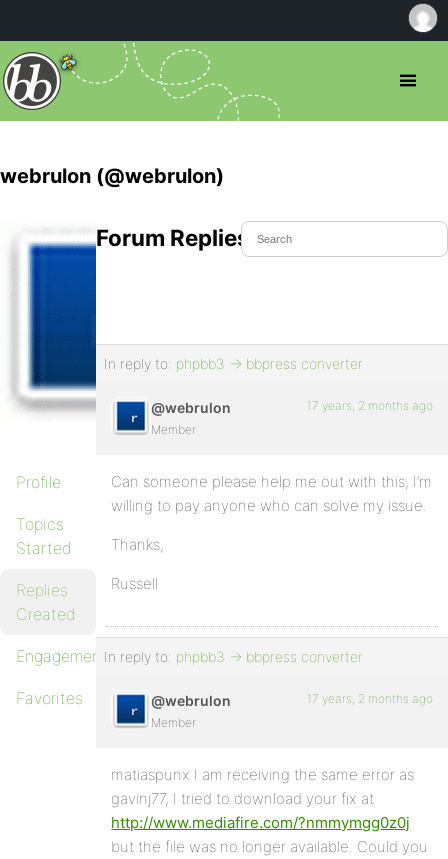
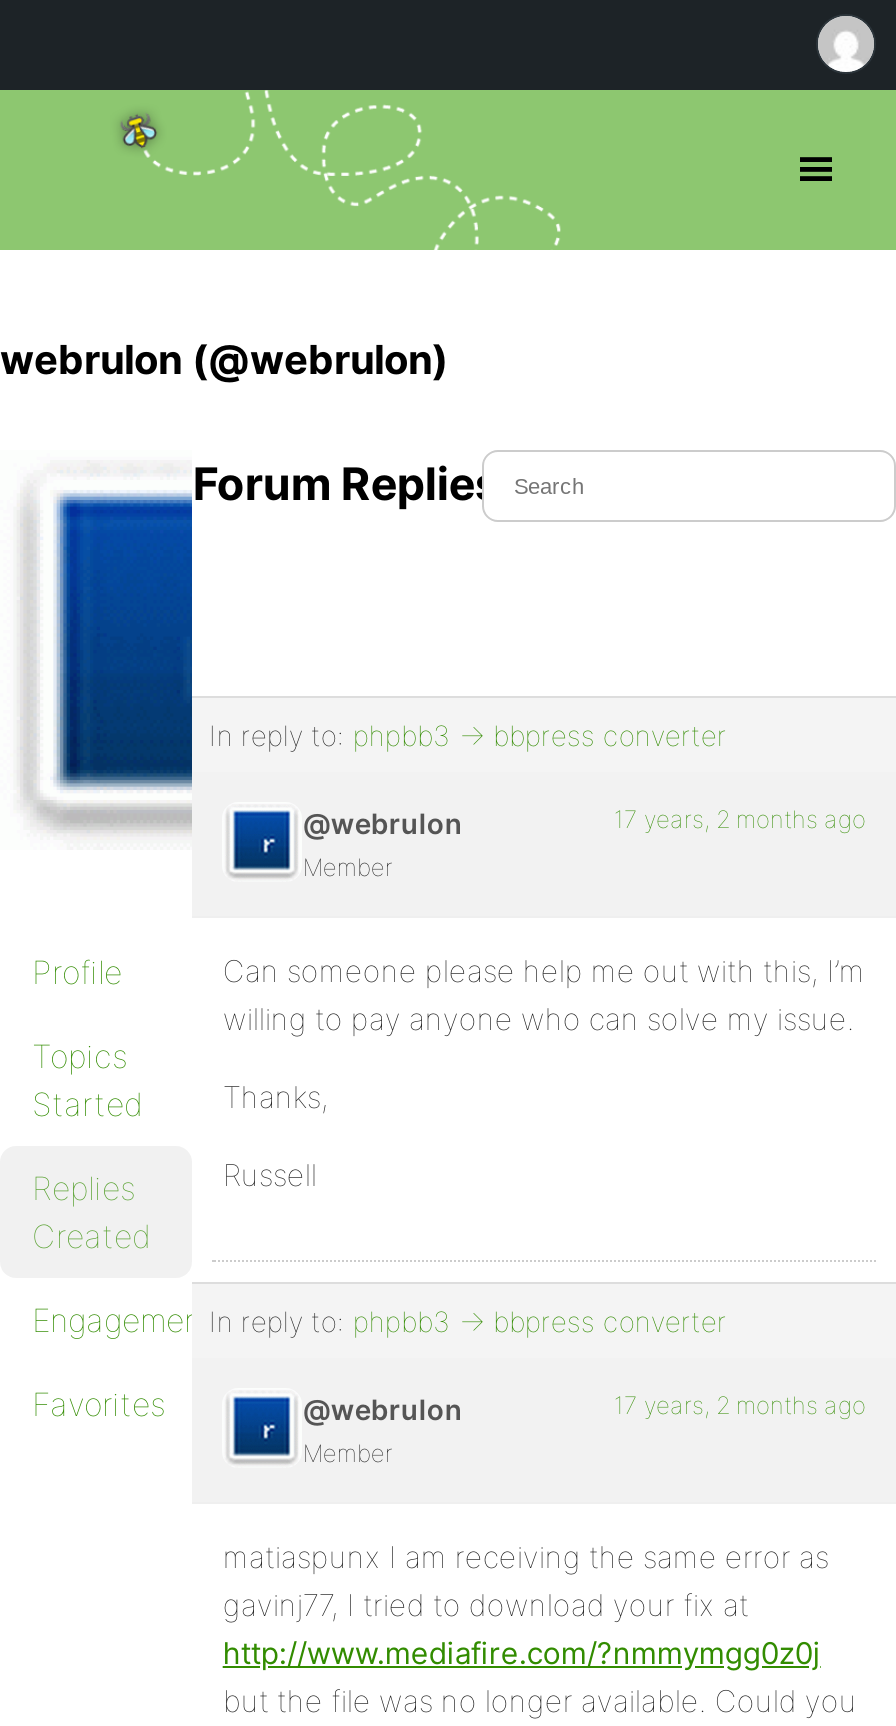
- [image]
